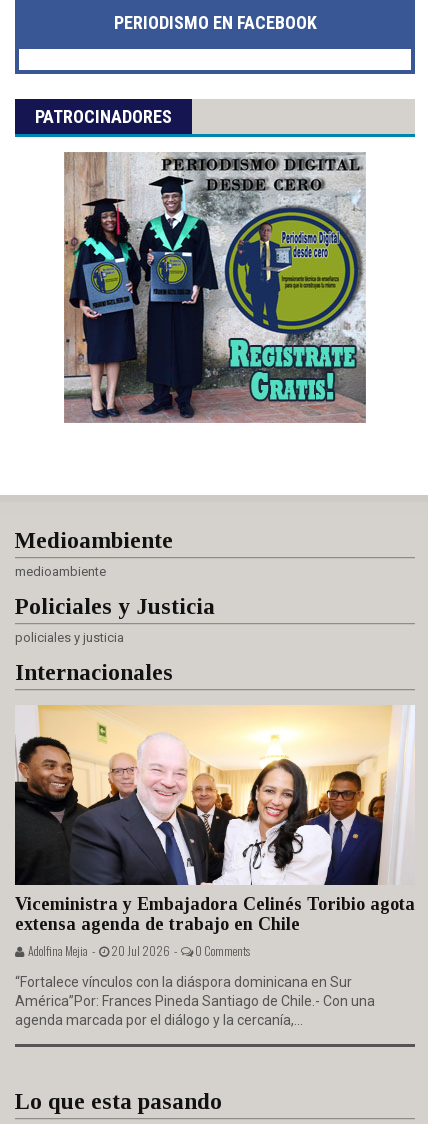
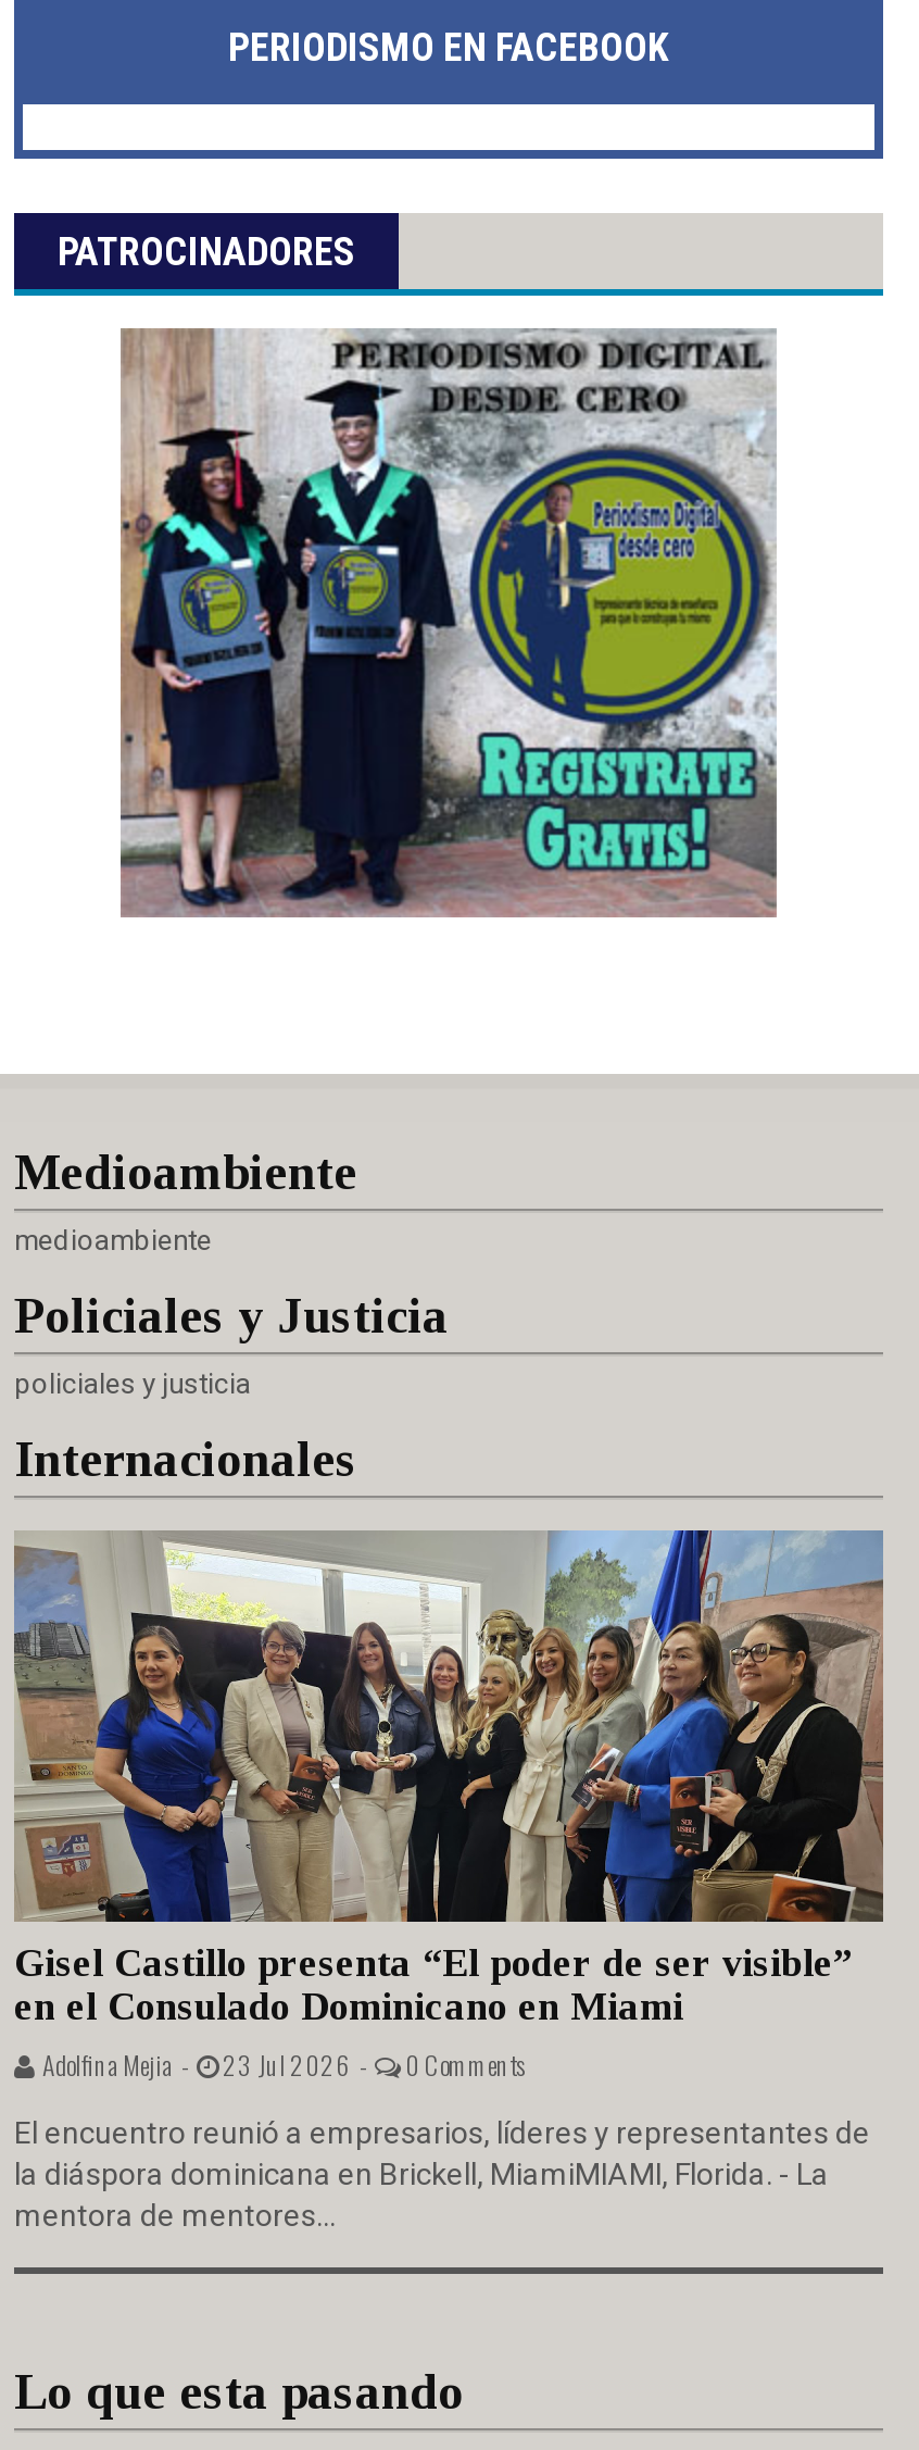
- [image]
- Viceministra y Embajadora Celinés Toribio agota
- extensa agenda de trabajo en Chile
- Adolfina Mejia - 20 Jul 2026 -
+ [image]
+ Gisel Castillo presenta “El poder de ser visible”
+ en el Consulado Dominicano en Miami
+ Adolfina Mejia - 23 Jul 2026 -

- “Fortalece vínculos con la diáspora dominicana en Sur
- América”Por: Frances Pineda Santiago de Chile.- Con una
- agenda marcada por el diálogo y la cercanía,...
+ El encuentro reunió a empresarios, líderes y representantes de
+ la diáspora dominicana en Brickell, MiamiMIAMI, Florida. - La
+ mentora de mentores...
